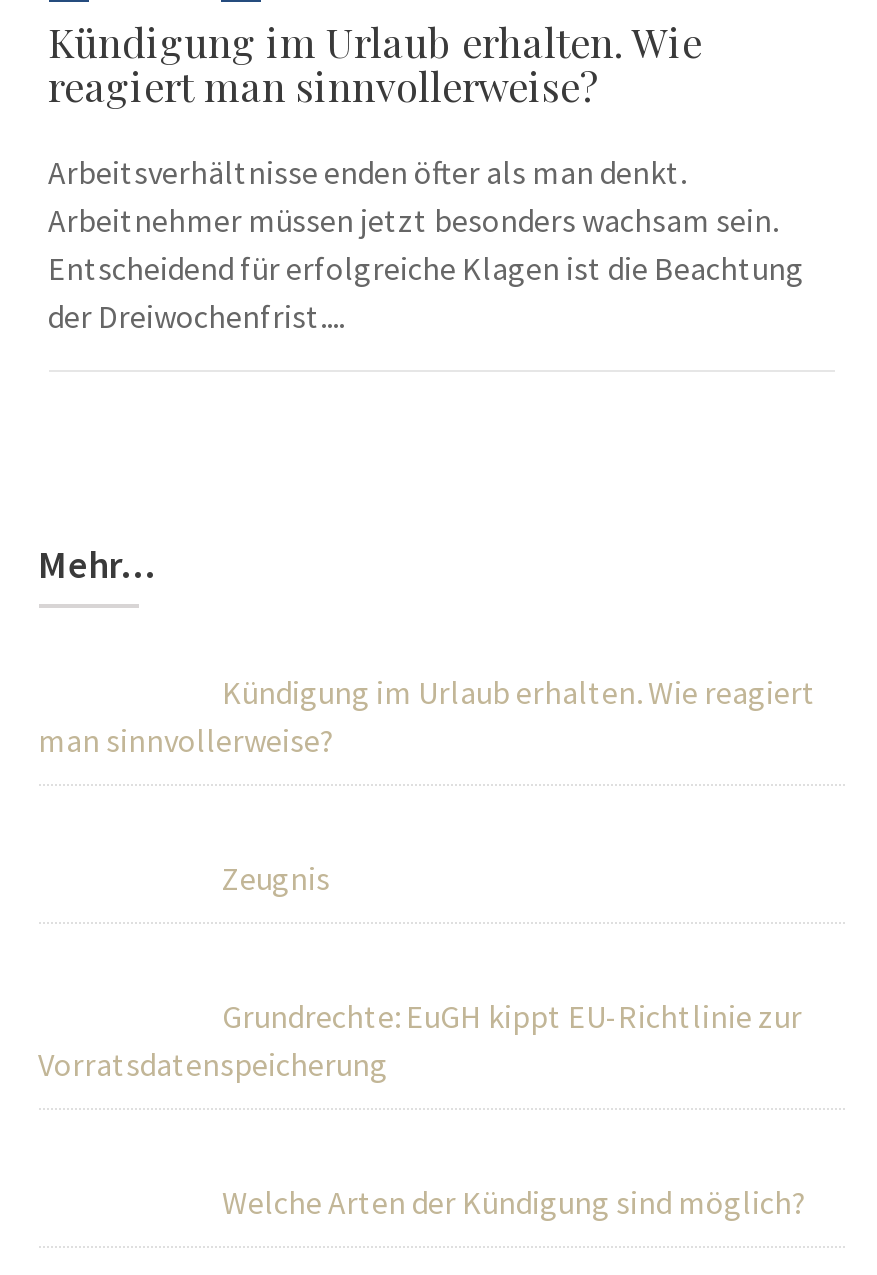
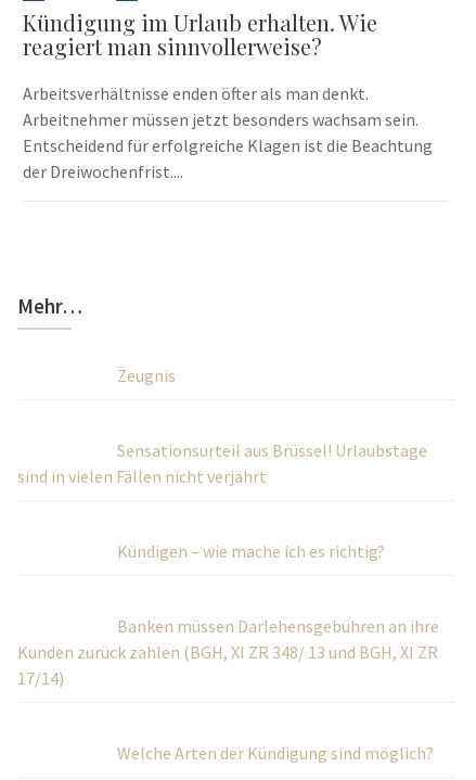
- Kündigung im Urlaub erhalten. Wie reagiert
- man sinnvollerweise?

moved up: Zeugnis

- Grundrechte: EuGH kippt EU-Richtlinie zur
- Vorratsdatenspeicherung
+ Sensationsurteil aus Brüssel! Urlaubstage
+ sind in vielen Fällen nicht verjährt
+ Kündigen – wie mache ich es richtig?
+ Banken müssen Darlehensgebühren an ihre
+ Kunden zurück zahlen (BGH, XI ZR 348/ 13 und BGH, XI ZR
+ 17/14)
